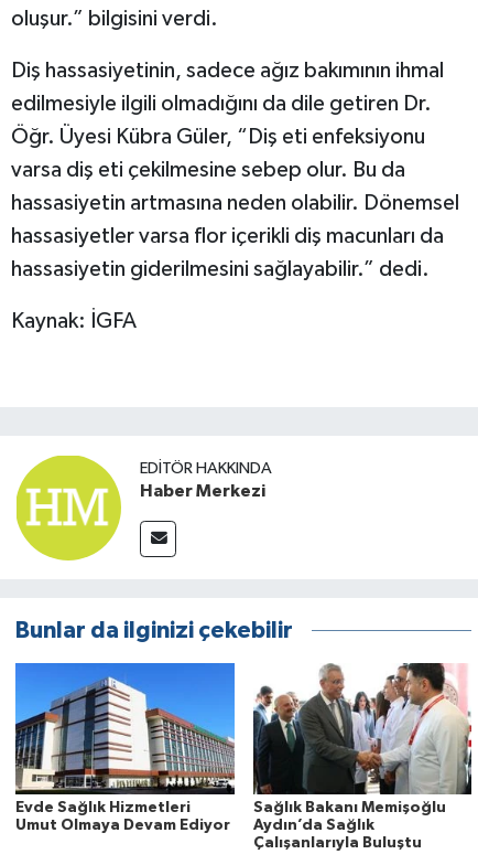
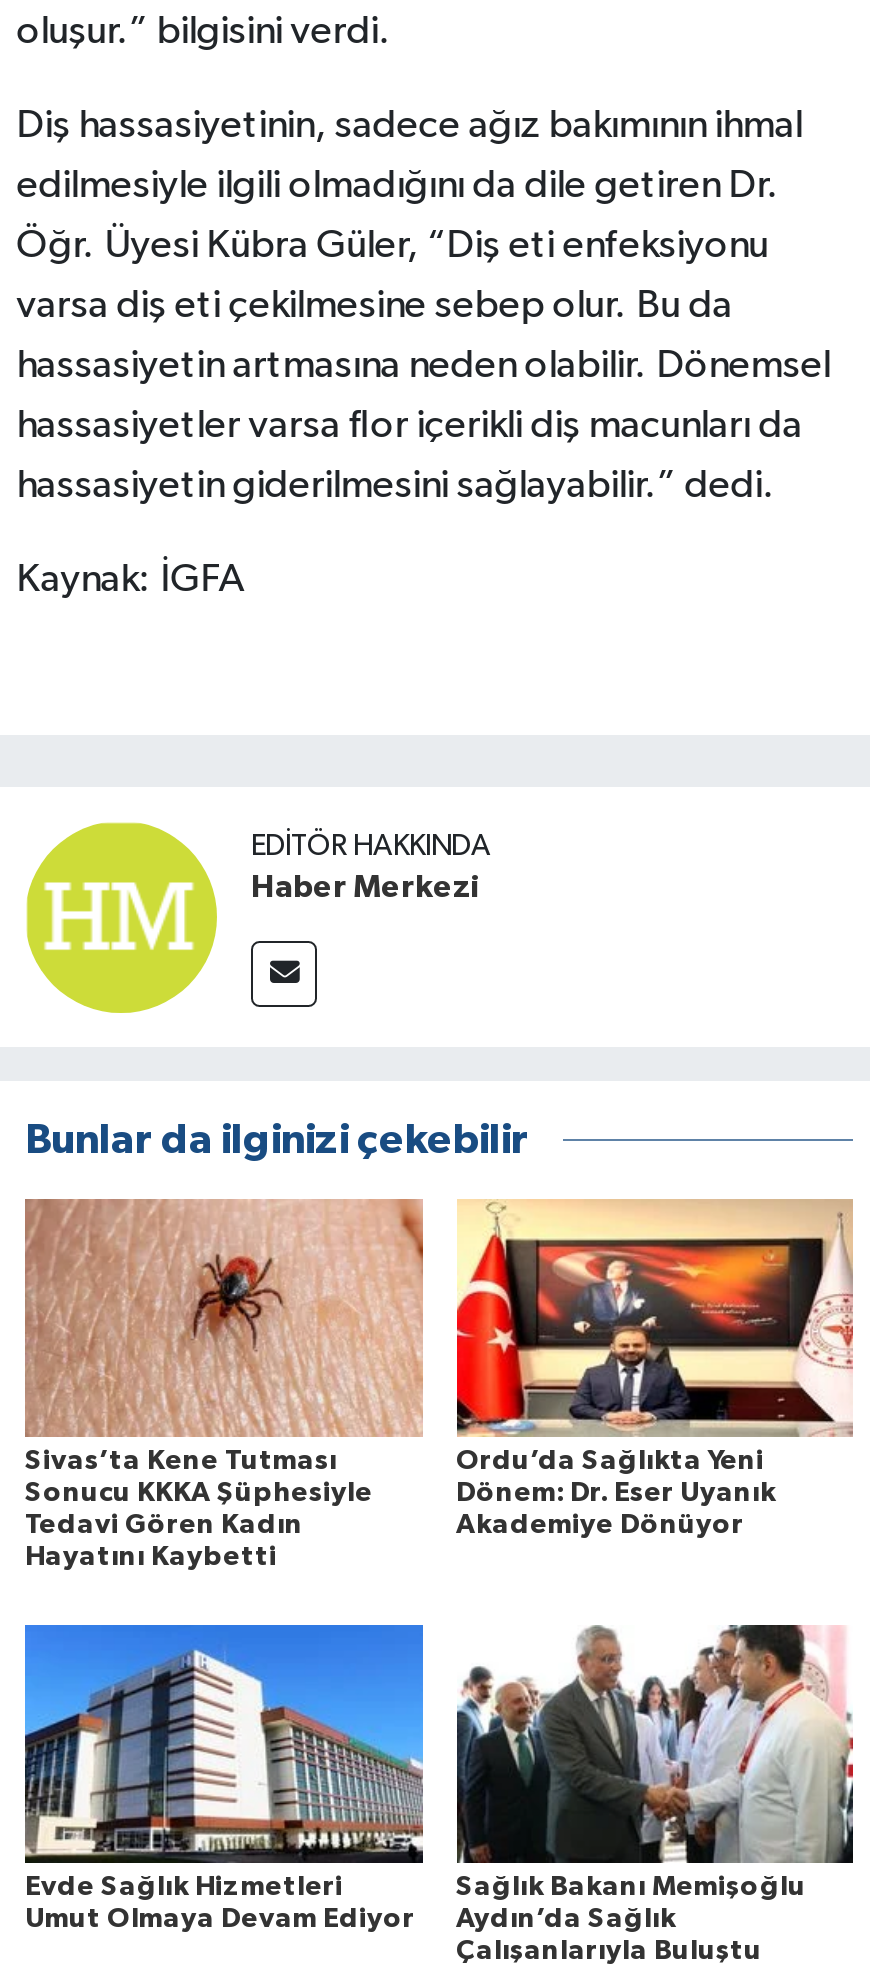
+ [image]
+ Sivas’ta Kene Tutması
+ Sonucu KKKA Şüphesiyle
+ Tedavi Gören Kadın
+ Hayatını Kaybetti

+ [image]
+ Ordu’da Sağlıkta Yeni
+ Dönem: Dr. Eser Uyanık
+ Akademiye Dönüyor
